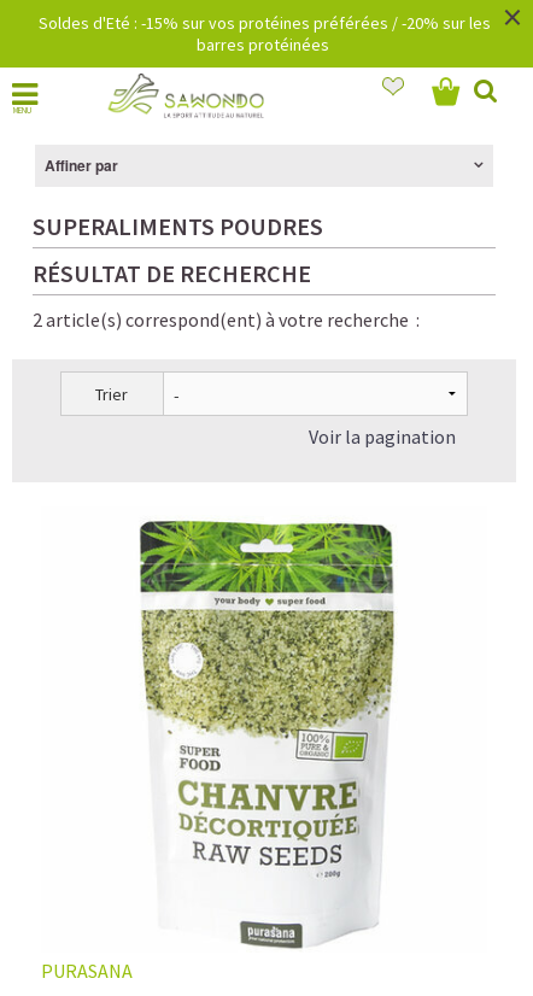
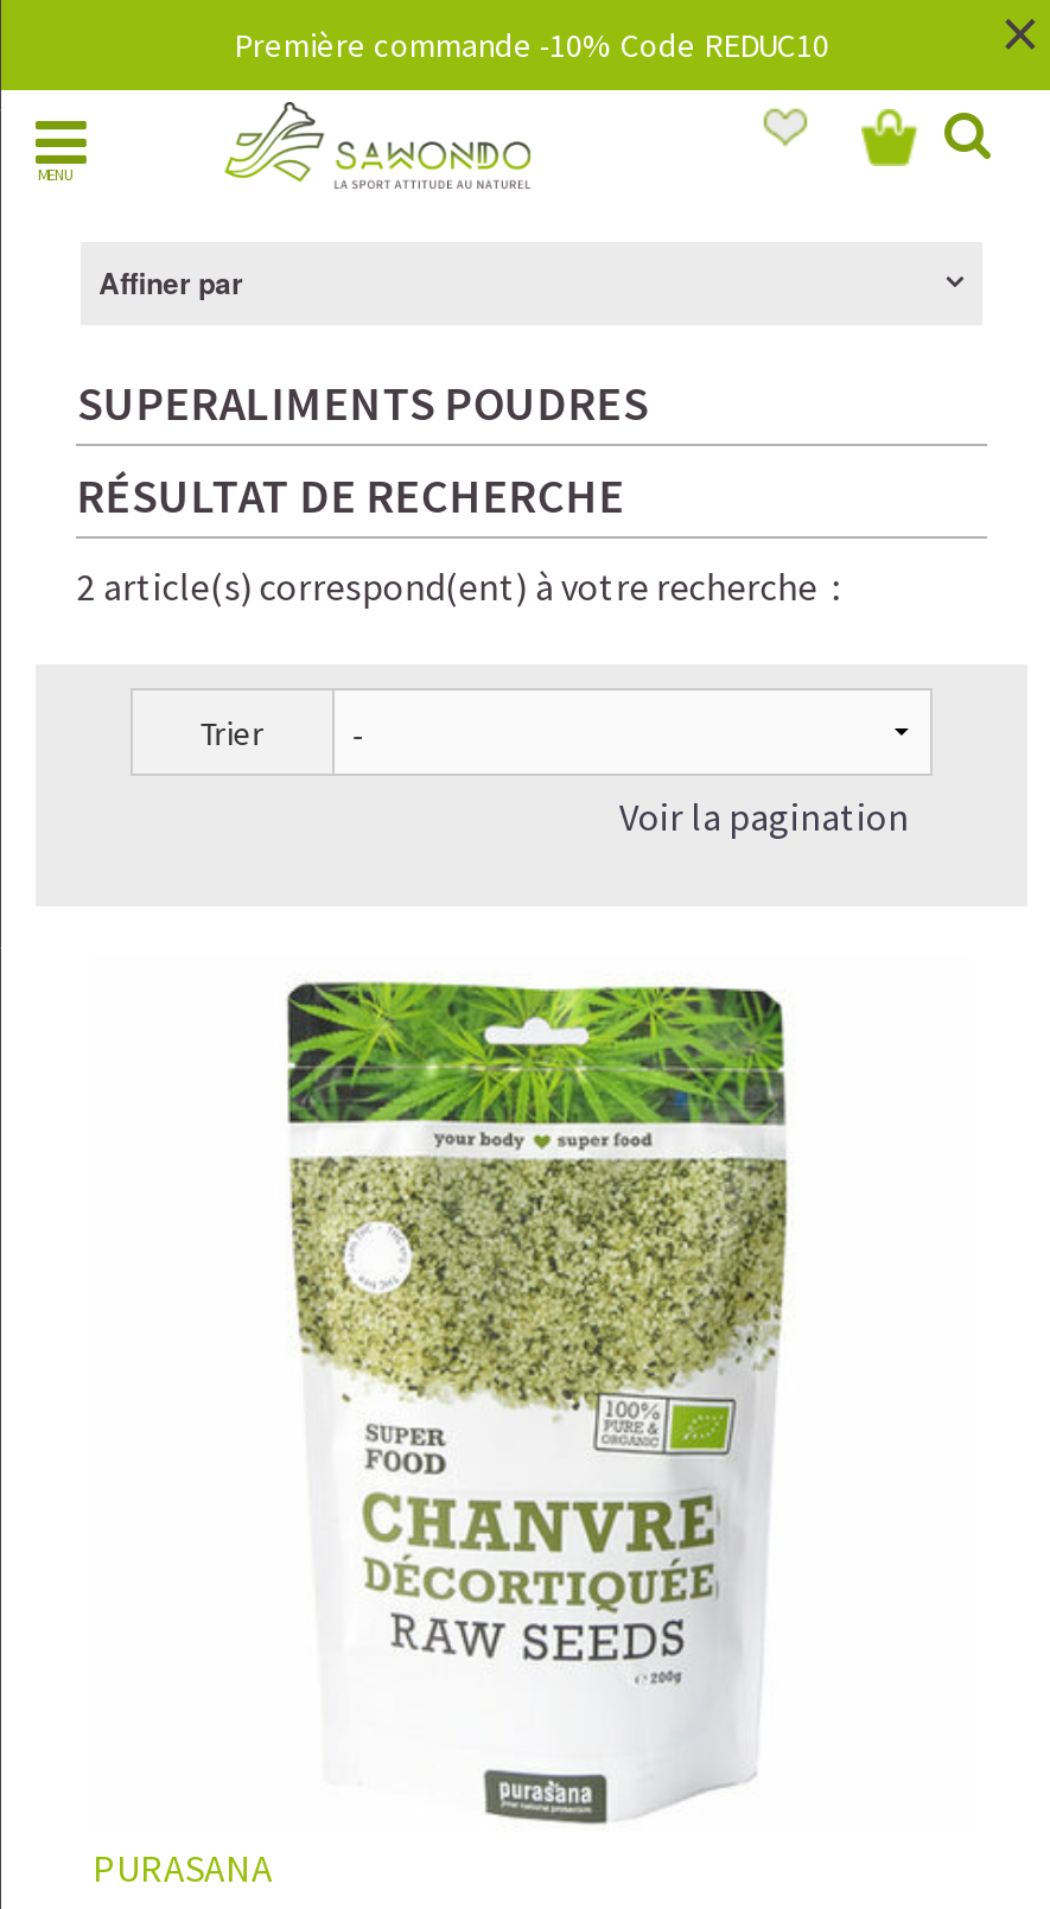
- Soldes d'Eté : -15% sur vos protéines préférées / -20% sur les
- barres protéinées
+ Première commande -10% Code REDUC10
